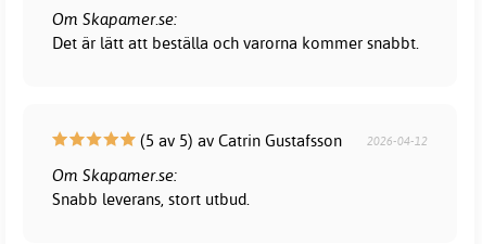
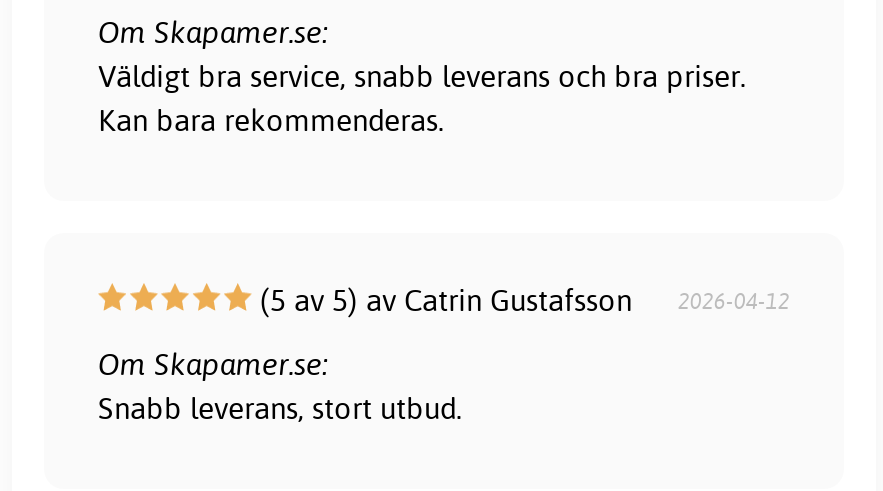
- Det är lätt att beställa och varorna kommer snabbt.
+ Väldigt bra service, snabb leverans och bra priser.
+ Kan bara rekommenderas.
